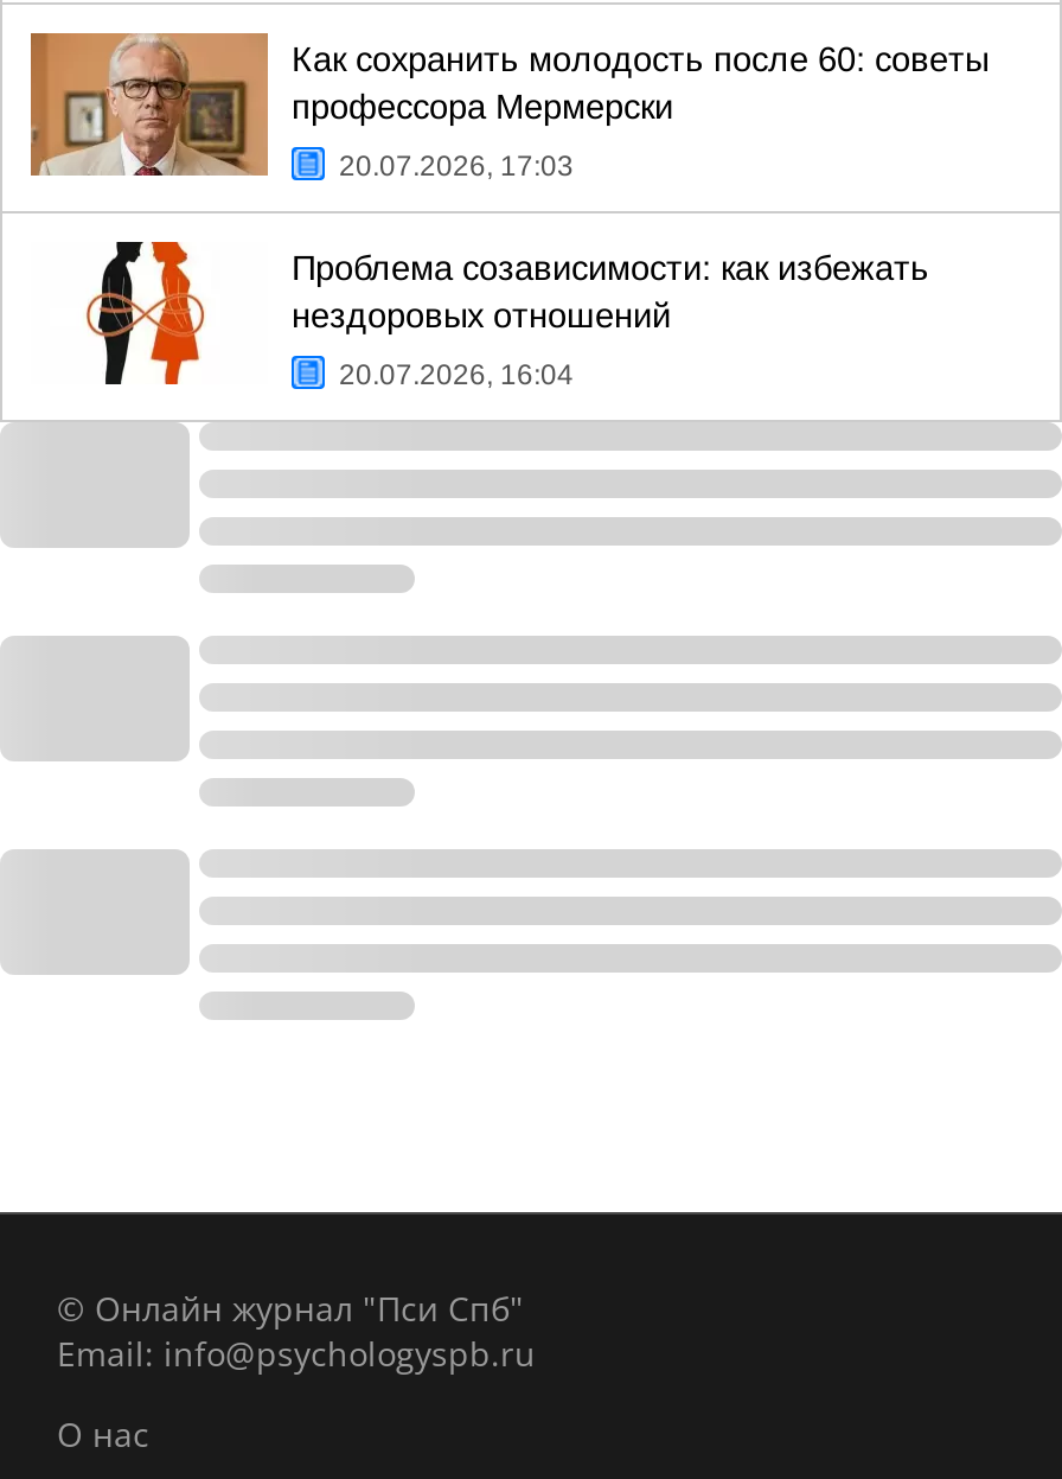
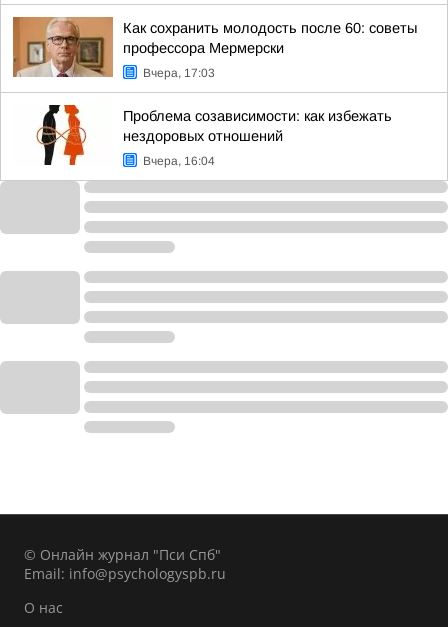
- 20.07.2026, 17:03
+ Вчера, 17:03

- 20.07.2026, 16:04
+ Вчера, 16:04
